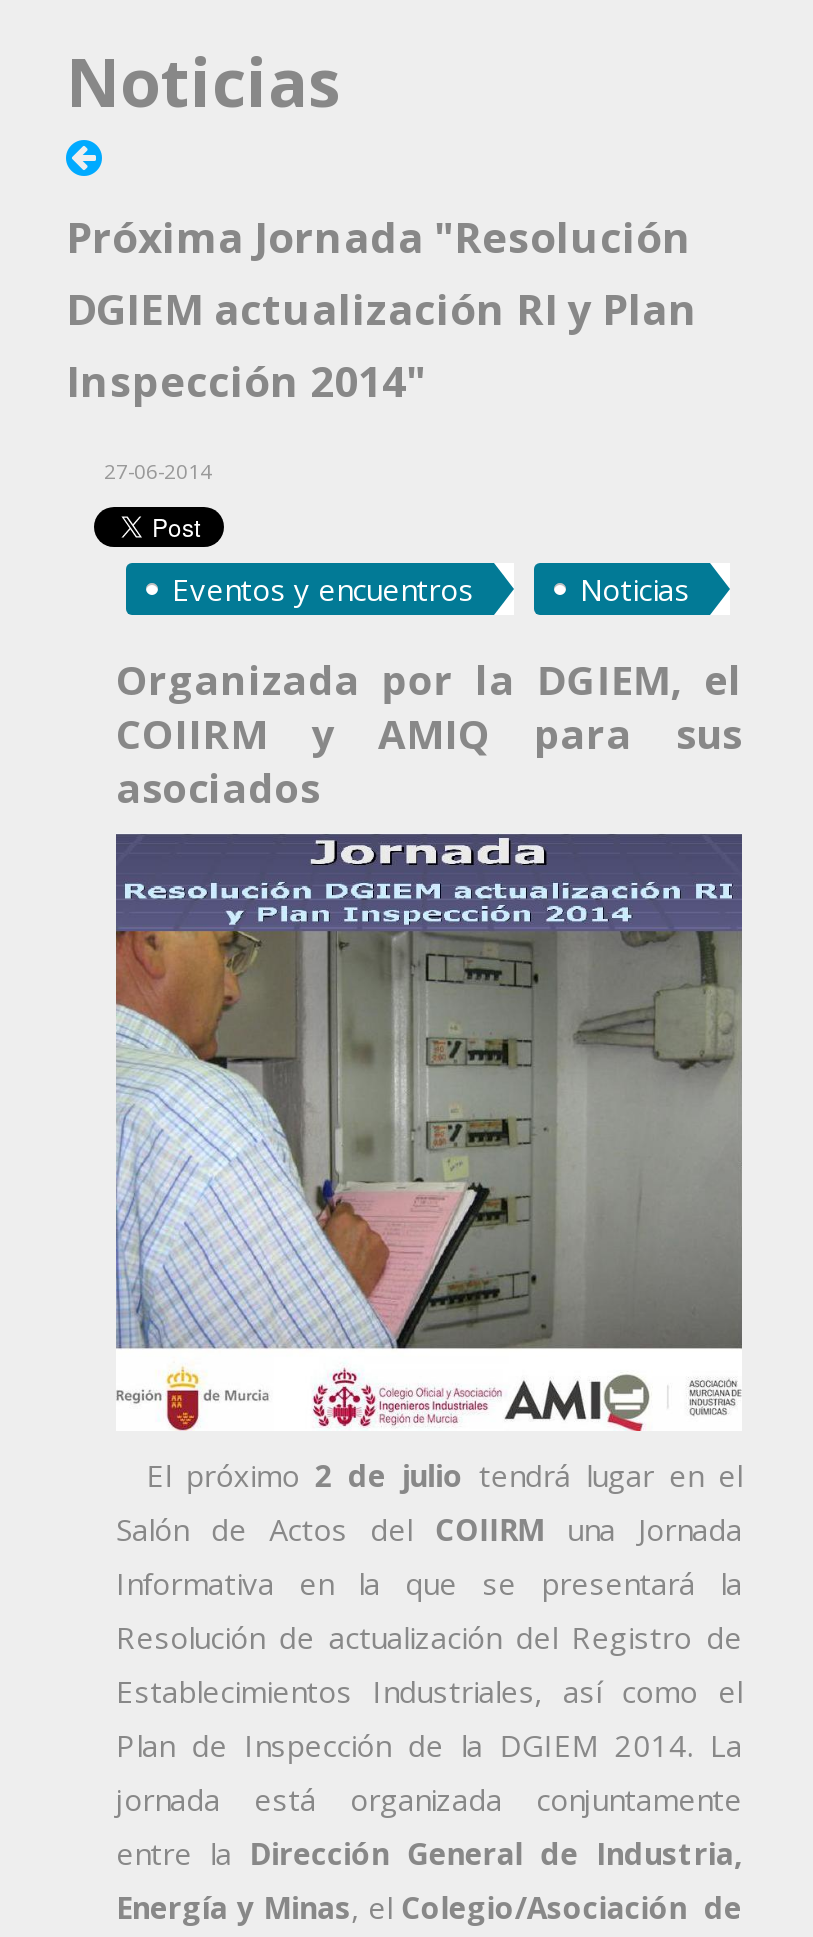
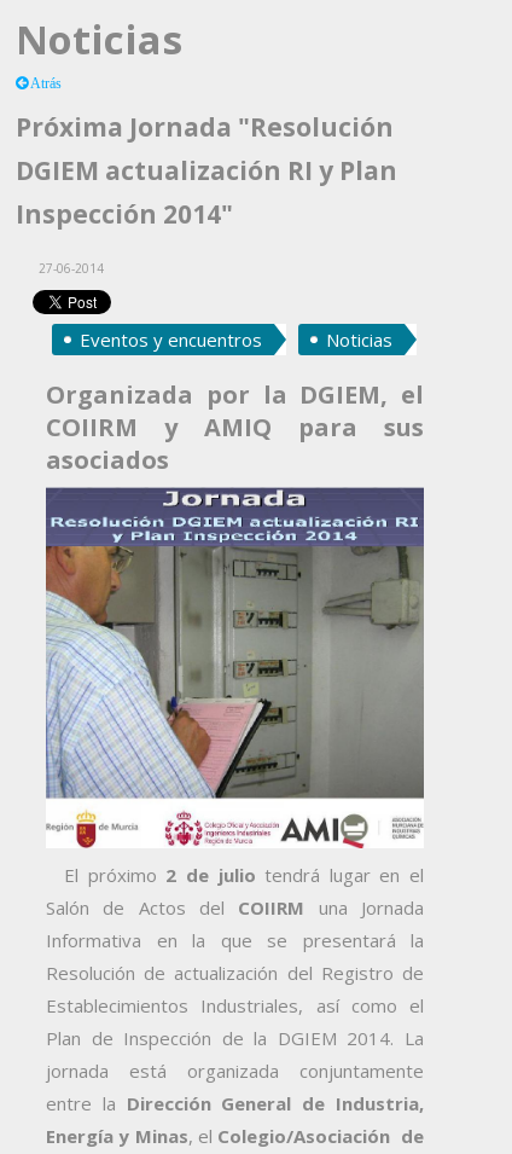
+ Atrás
